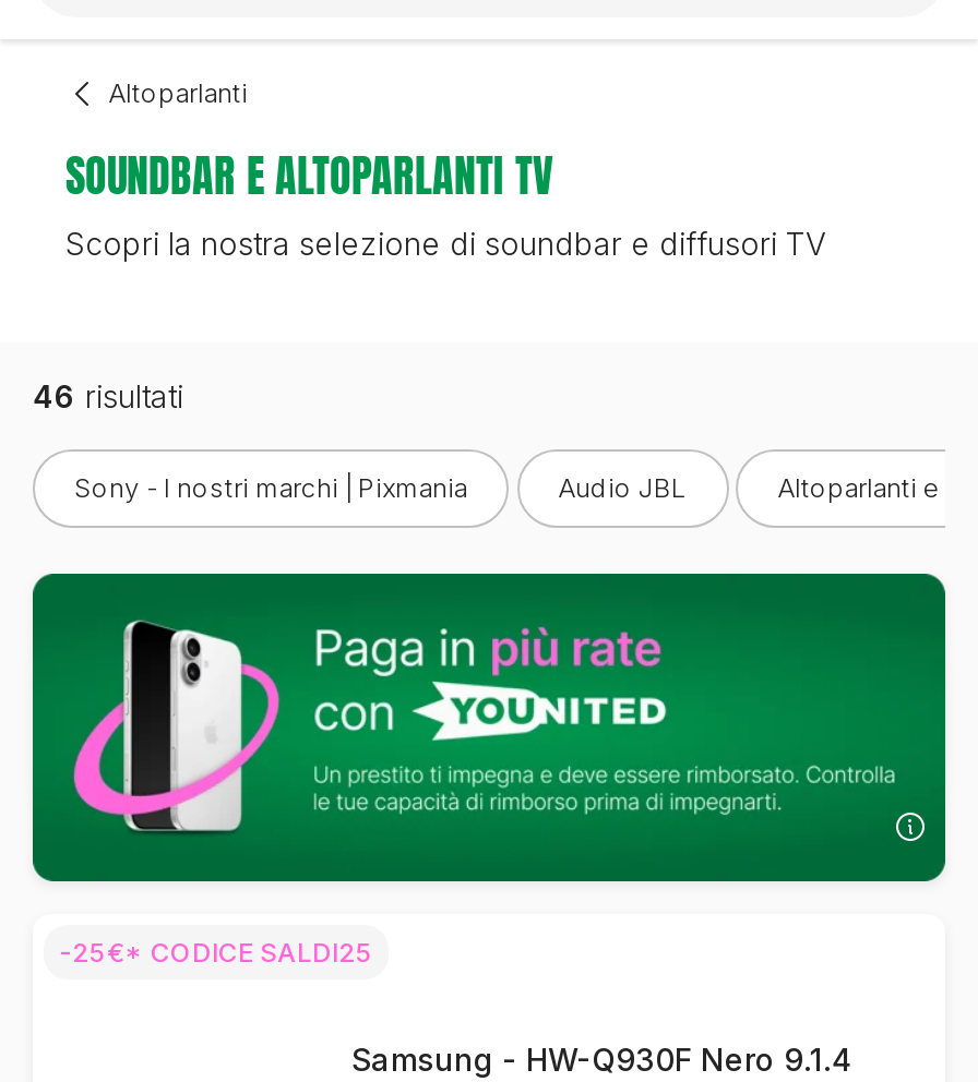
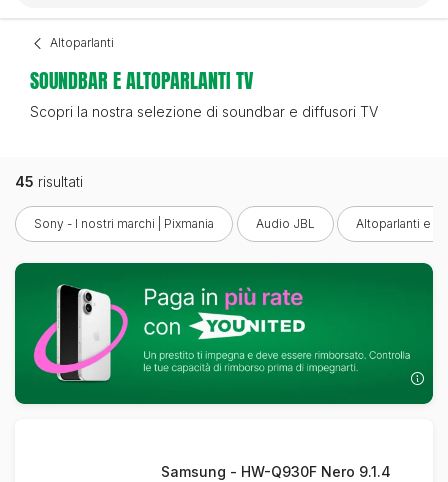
- 46 risultati
+ 45 risultati

- -25€* CODICE SALDI25
